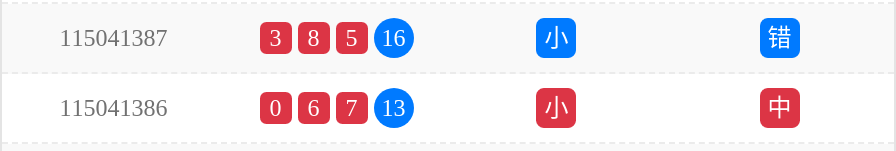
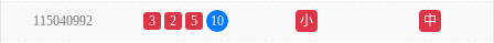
- 115041387
+ 115040992

- 16
- 小
- 错
- 115041386
- 0
- 6
- 7
- 13
+ 10

- 8
+ 2
